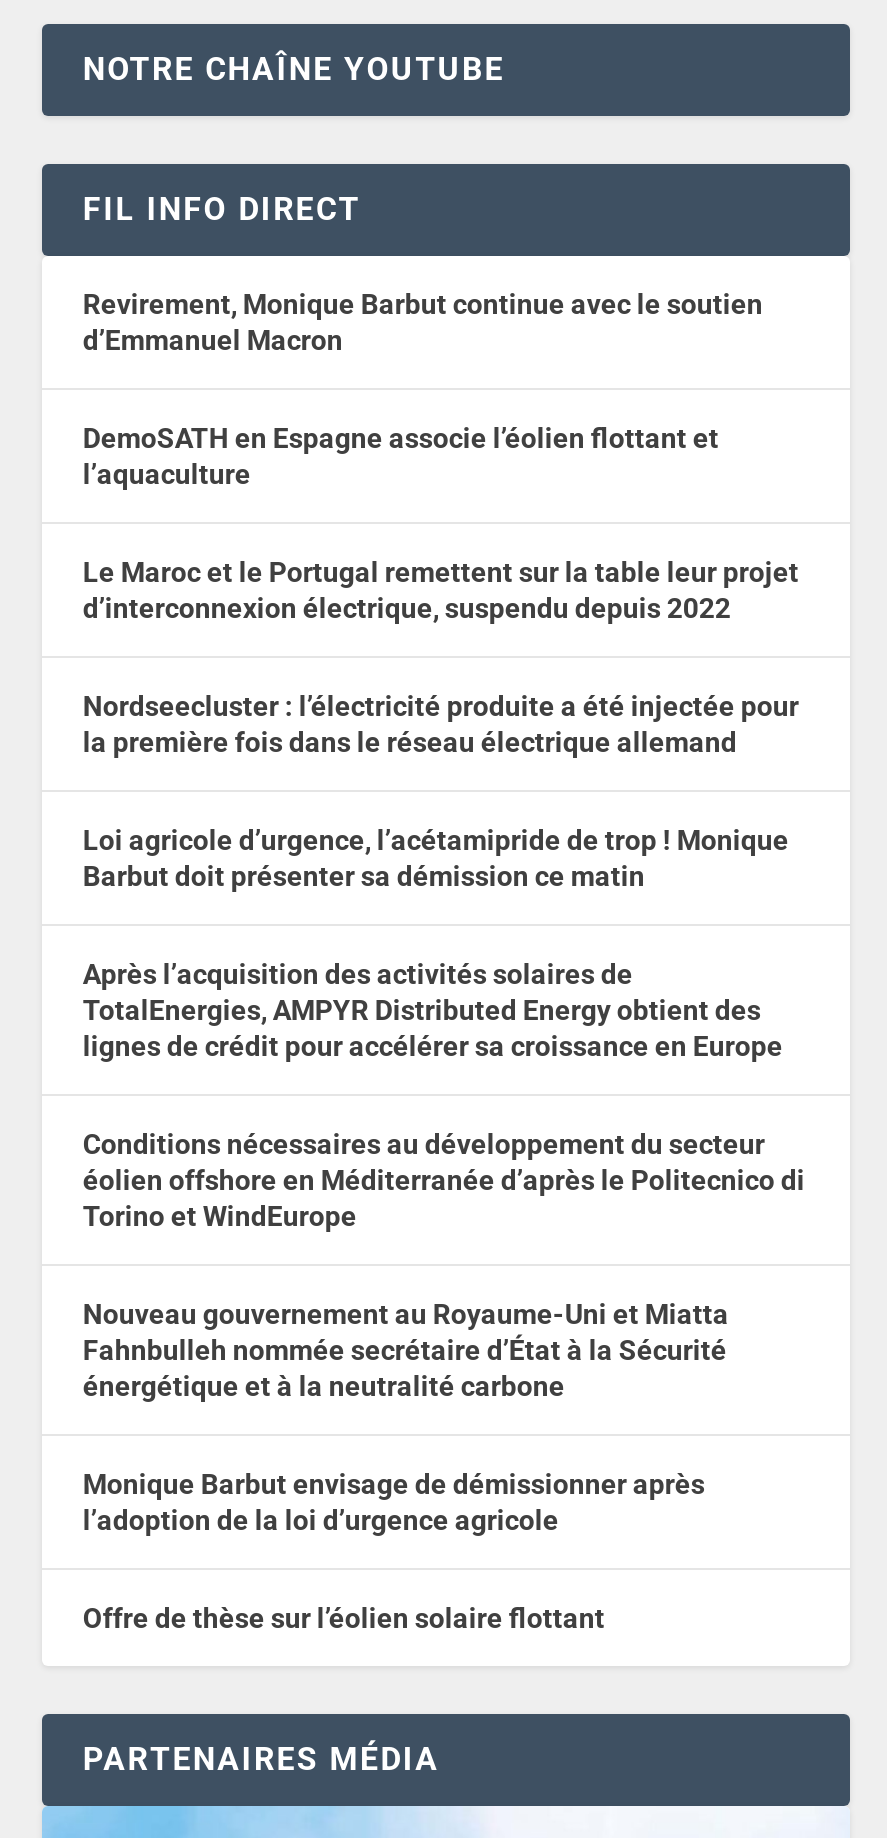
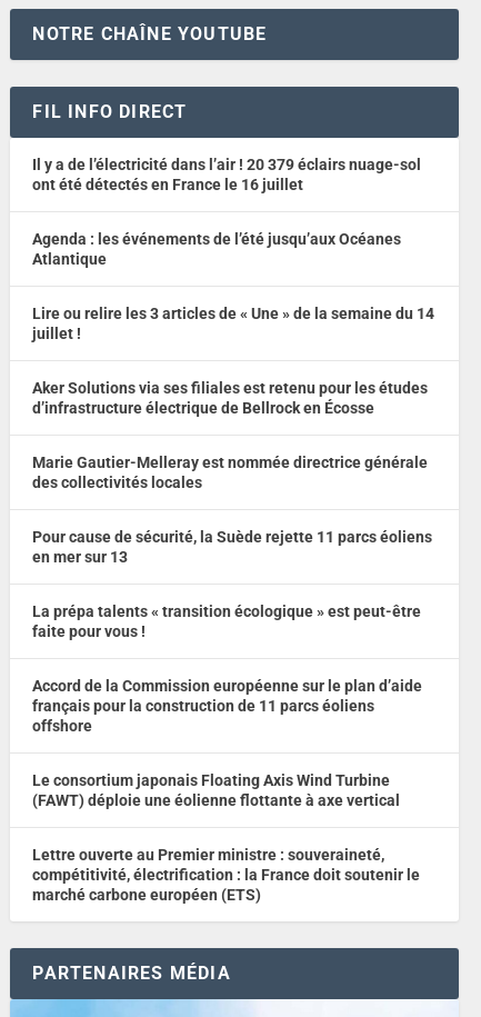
- Revirement, Monique Barbut continue avec le soutien
- d’Emmanuel Macron
+ Il y a de l’électricité dans l’air ! 20 379 éclairs nuage-sol
+ ont été détectés en France le 16 juillet

- DemoSATH en Espagne associe l’éolien flottant et
- l’aquaculture
+ Agenda : les événements de l’été jusqu’aux Océanes
+ Atlantique

- Le Maroc et le Portugal remettent sur la table leur projet
- d’interconnexion électrique, suspendu depuis 2022
+ Lire ou relire les 3 articles de « Une » de la semaine du 14
+ juillet !

- Nordseecluster : l’électricité produite a été injectée pour
- la première fois dans le réseau électrique allemand
+ Aker Solutions via ses filiales est retenu pour les études
+ d’infrastructure électrique de Bellrock en Écosse

- Loi agricole d’urgence, l’acétamipride de trop ! Monique
- Barbut doit présenter sa démission ce matin
+ Marie Gautier-Melleray est nommée directrice générale
+ des collectivités locales

- Après l’acquisition des activités solaires de
- TotalEnergies, AMPYR Distributed Energy obtient des
- lignes de crédit pour accélérer sa croissance en Europe
+ Pour cause de sécurité, la Suède rejette 11 parcs éoliens
+ en mer sur 13

- Conditions nécessaires au développement du secteur
- éolien offshore en Méditerranée d’après le Politecnico di
- Torino et WindEurope
+ La prépa talents « transition écologique » est peut-être
+ faite pour vous !

- Nouveau gouvernement au Royaume-Uni et Miatta
- Fahnbulleh nommée secrétaire d’État à la Sécurité
- énergétique et à la neutralité carbone
+ Accord de la Commission européenne sur le plan d’aide
+ français pour la construction de 11 parcs éoliens
+ offshore

- Monique Barbut envisage de démissionner après
- l’adoption de la loi d’urgence agricole
+ Le consortium japonais Floating Axis Wind Turbine
+ (FAWT) déploie une éolienne flottante à axe vertical

- Offre de thèse sur l’éolien solaire flottant
+ Lettre ouverte au Premier ministre : souveraineté,
+ compétitivité, électrification : la France doit soutenir le
+ marché carbone européen (ETS)
